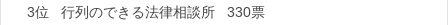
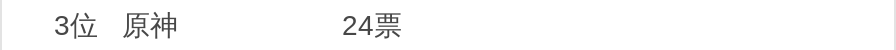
- 行列のできる法律相談所
- 330票
+ 原神
+ 24票
